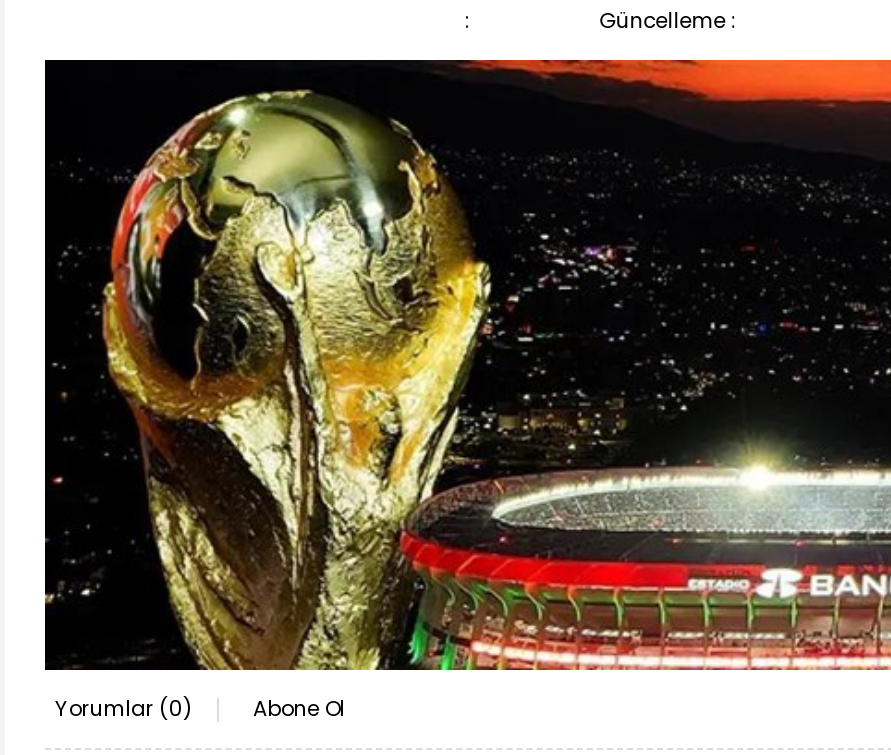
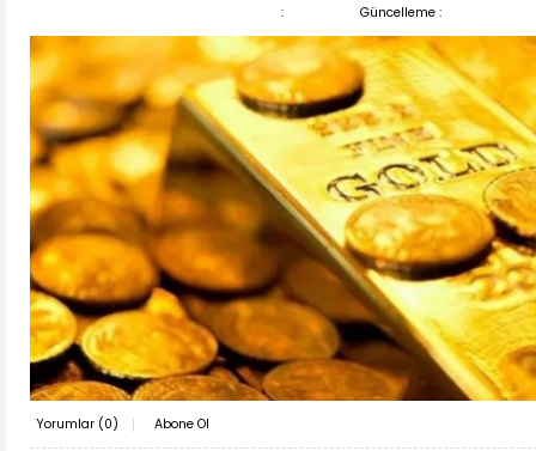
- [image]
+ [image]
